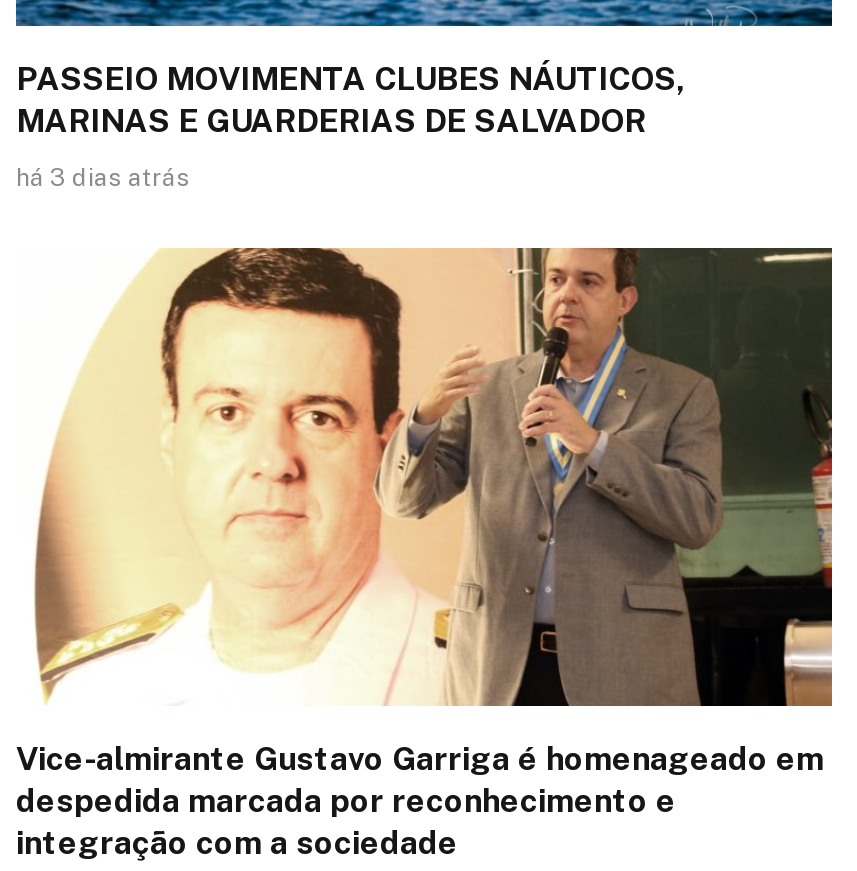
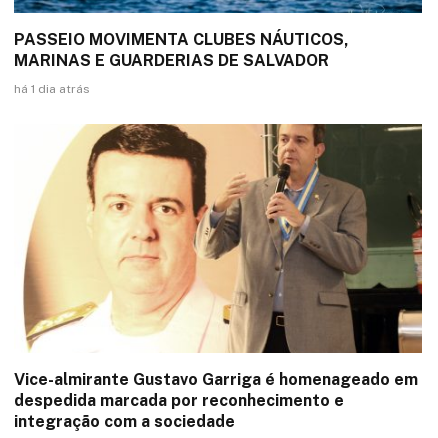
- há 3 dias atrás
+ há 1 dia atrás
